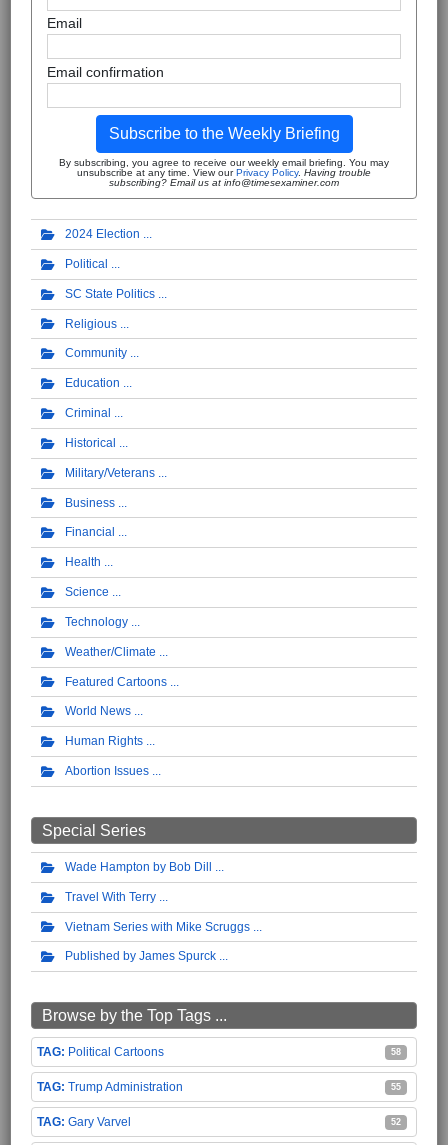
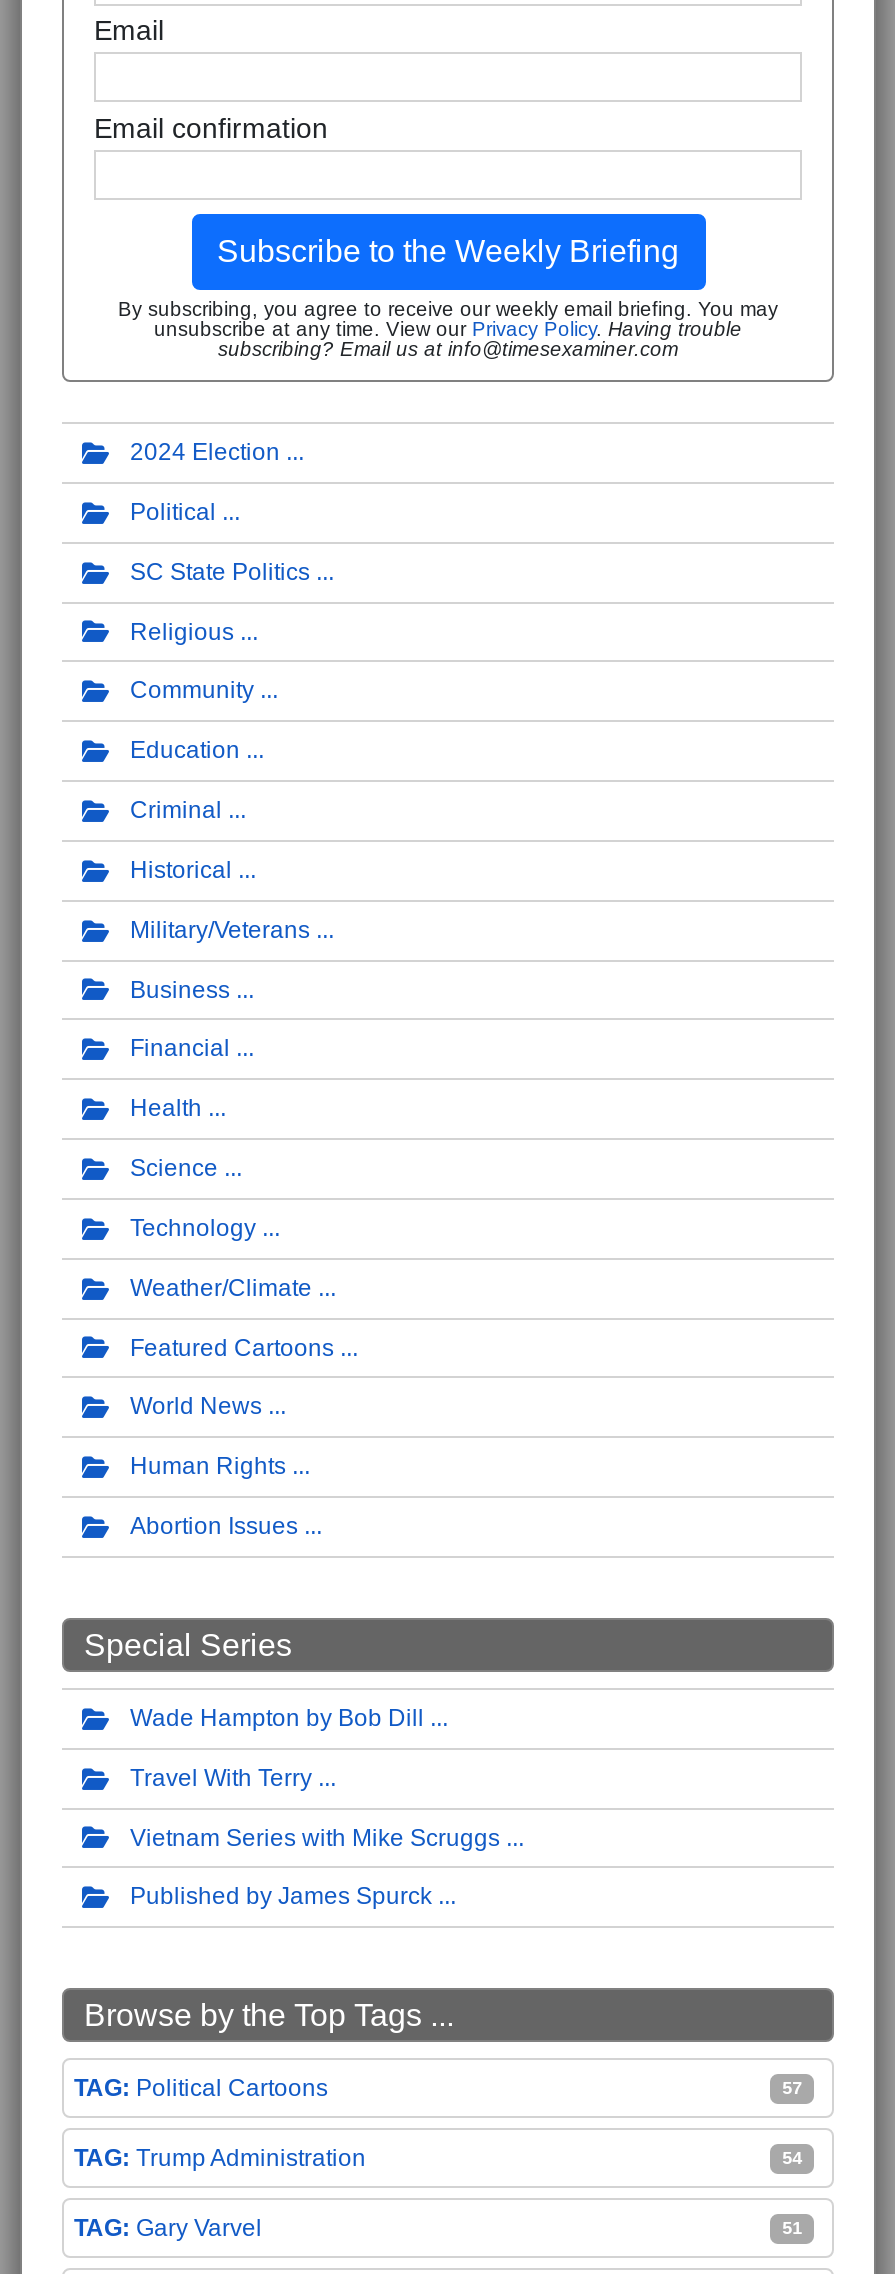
- 58
+ 57

- 55
+ 54

- 52
+ 51
